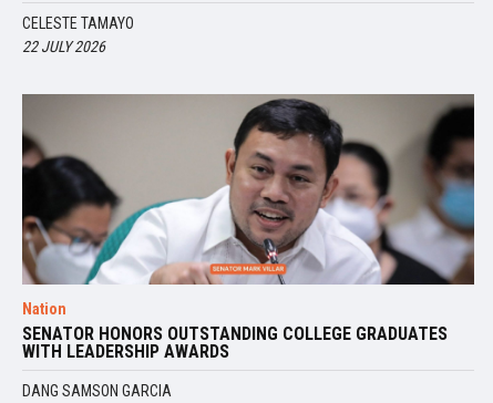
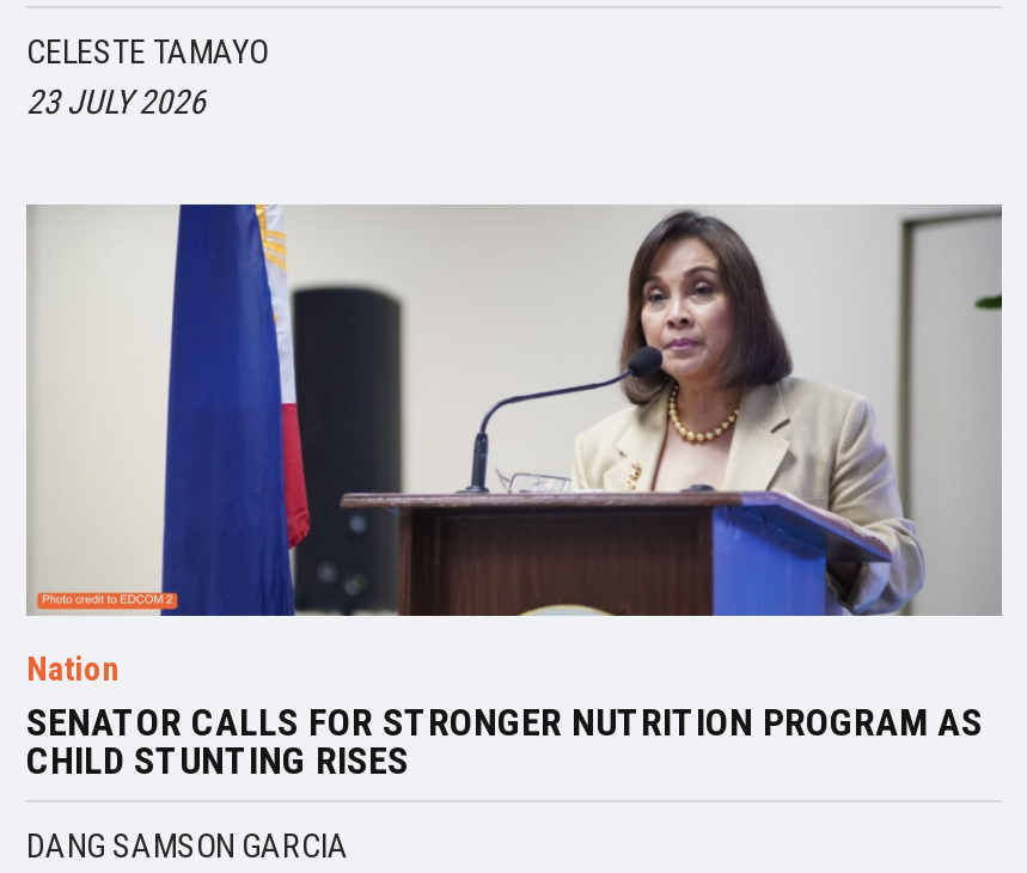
- 22 JULY 2026
+ 23 JULY 2026

- [image]
- SENATOR HONORS OUTSTANDING COLLEGE GRADUATES
- WITH LEADERSHIP AWARDS
+ [image]
+ SENATOR CALLS FOR STRONGER NUTRITION PROGRAM AS
+ CHILD STUNTING RISES
